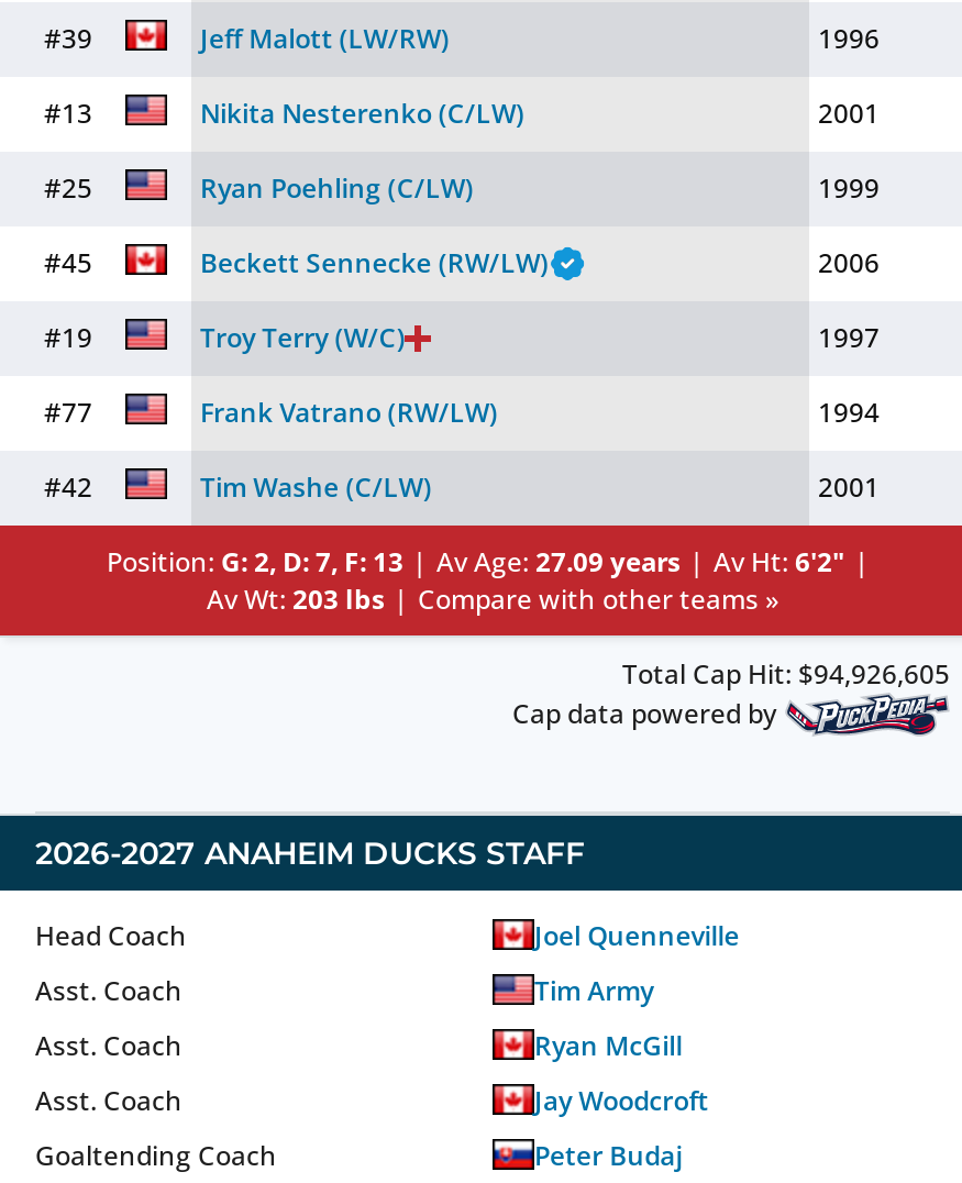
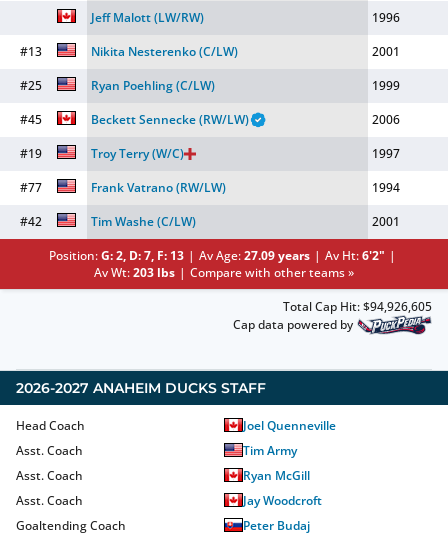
- #39
